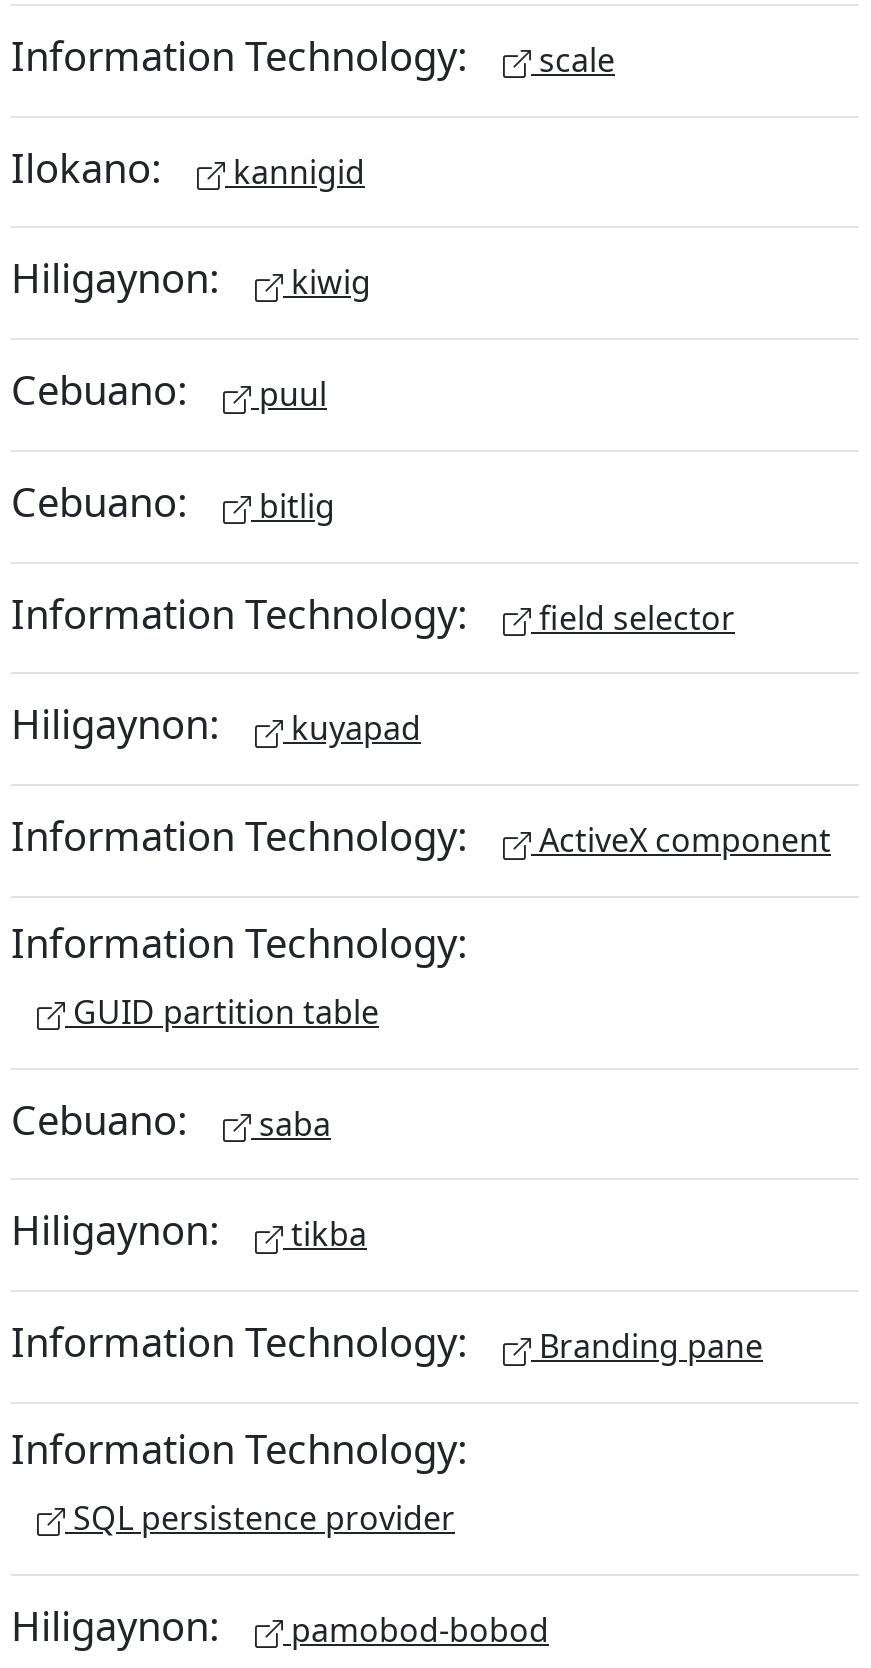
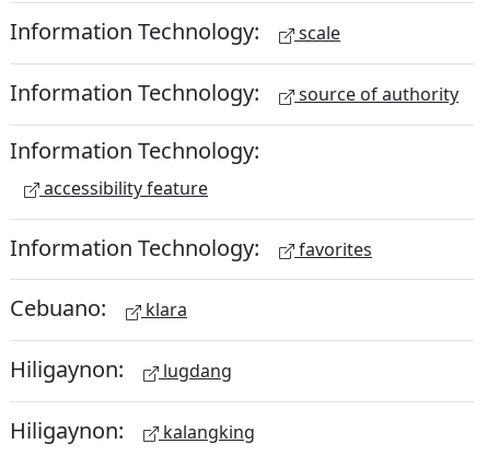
- Ilokano:
- kannigid
- Hiligaynon:
- kiwig
- Cebuano:
- puul
- Cebuano:
- bitlig

- field selector
- Hiligaynon:
- kuyapad
+ source of authority

- ActiveX component
+ accessibility feature

- GUID partition table
+ favorites

- saba
+ klara

- tikba
- Information Technology:
- Branding pane
- Information Technology:
- SQL persistence provider
+ lugdang

- pamobod-bobod
+ kalangking
